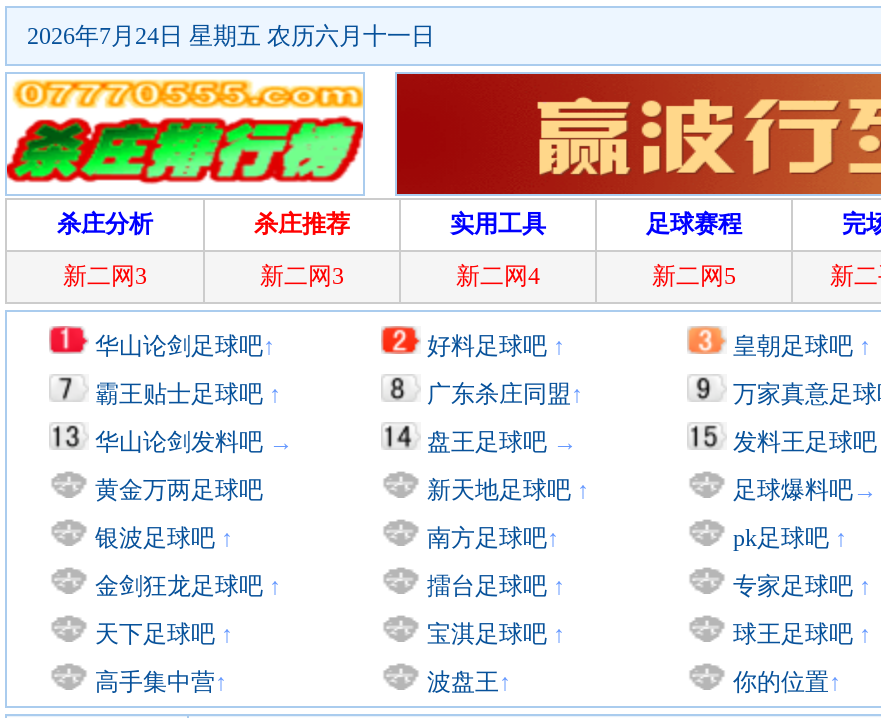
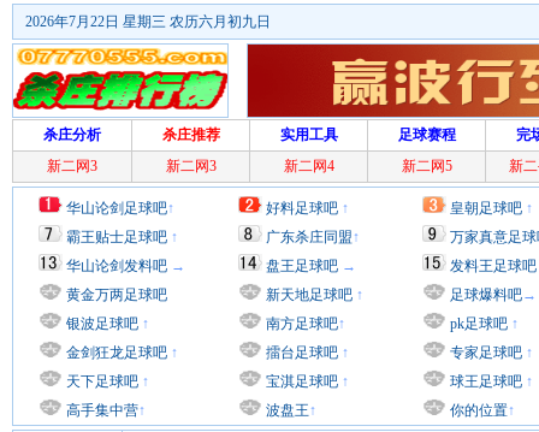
- 2026年7月24日 星期五 农历六月十一日
+ 2026年7月22日 星期三 农历六月初九日
